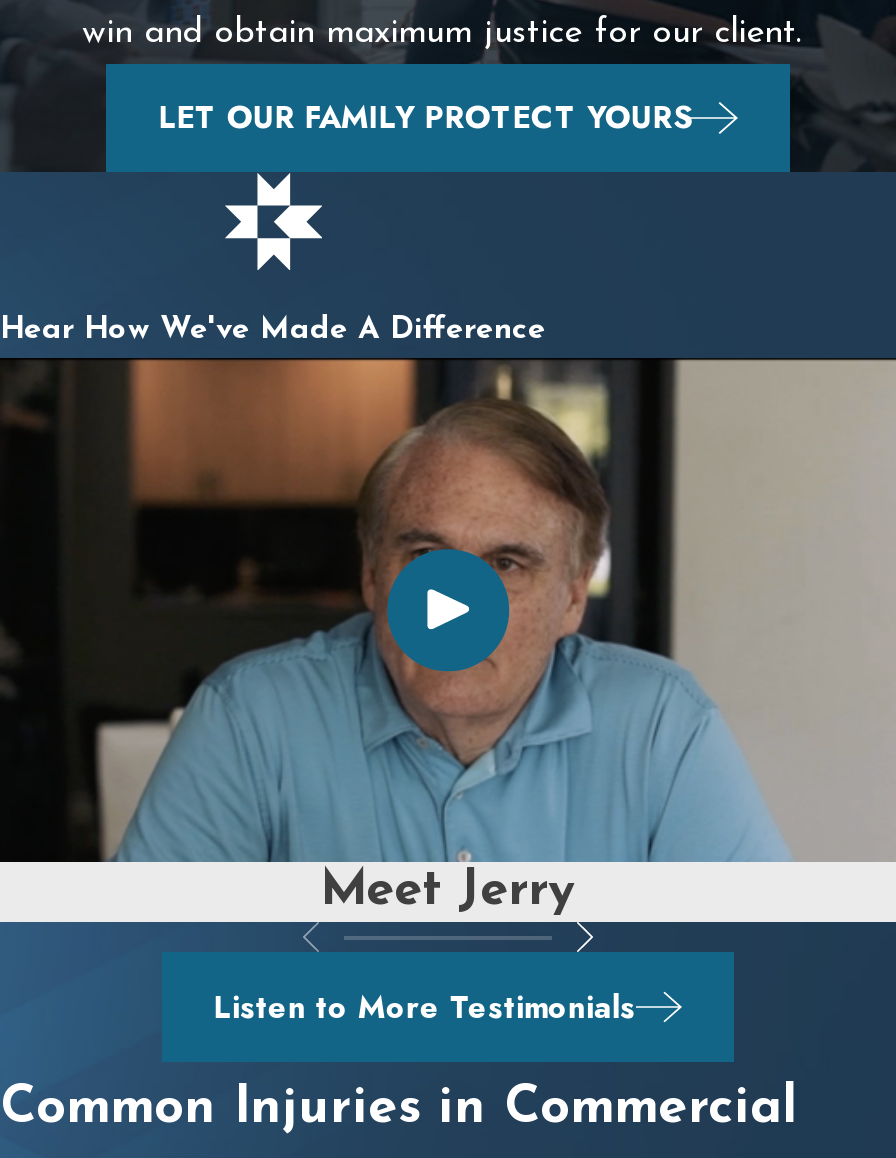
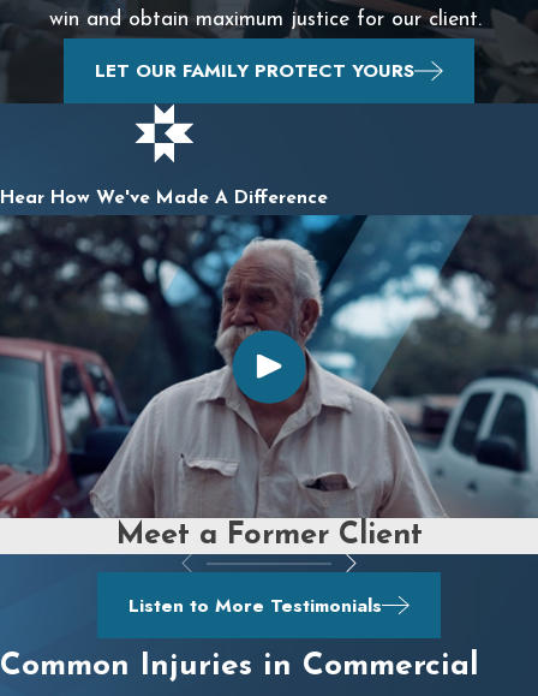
- [image]
- Meet Jerry
+ [image]
+ Meet a Former Client
